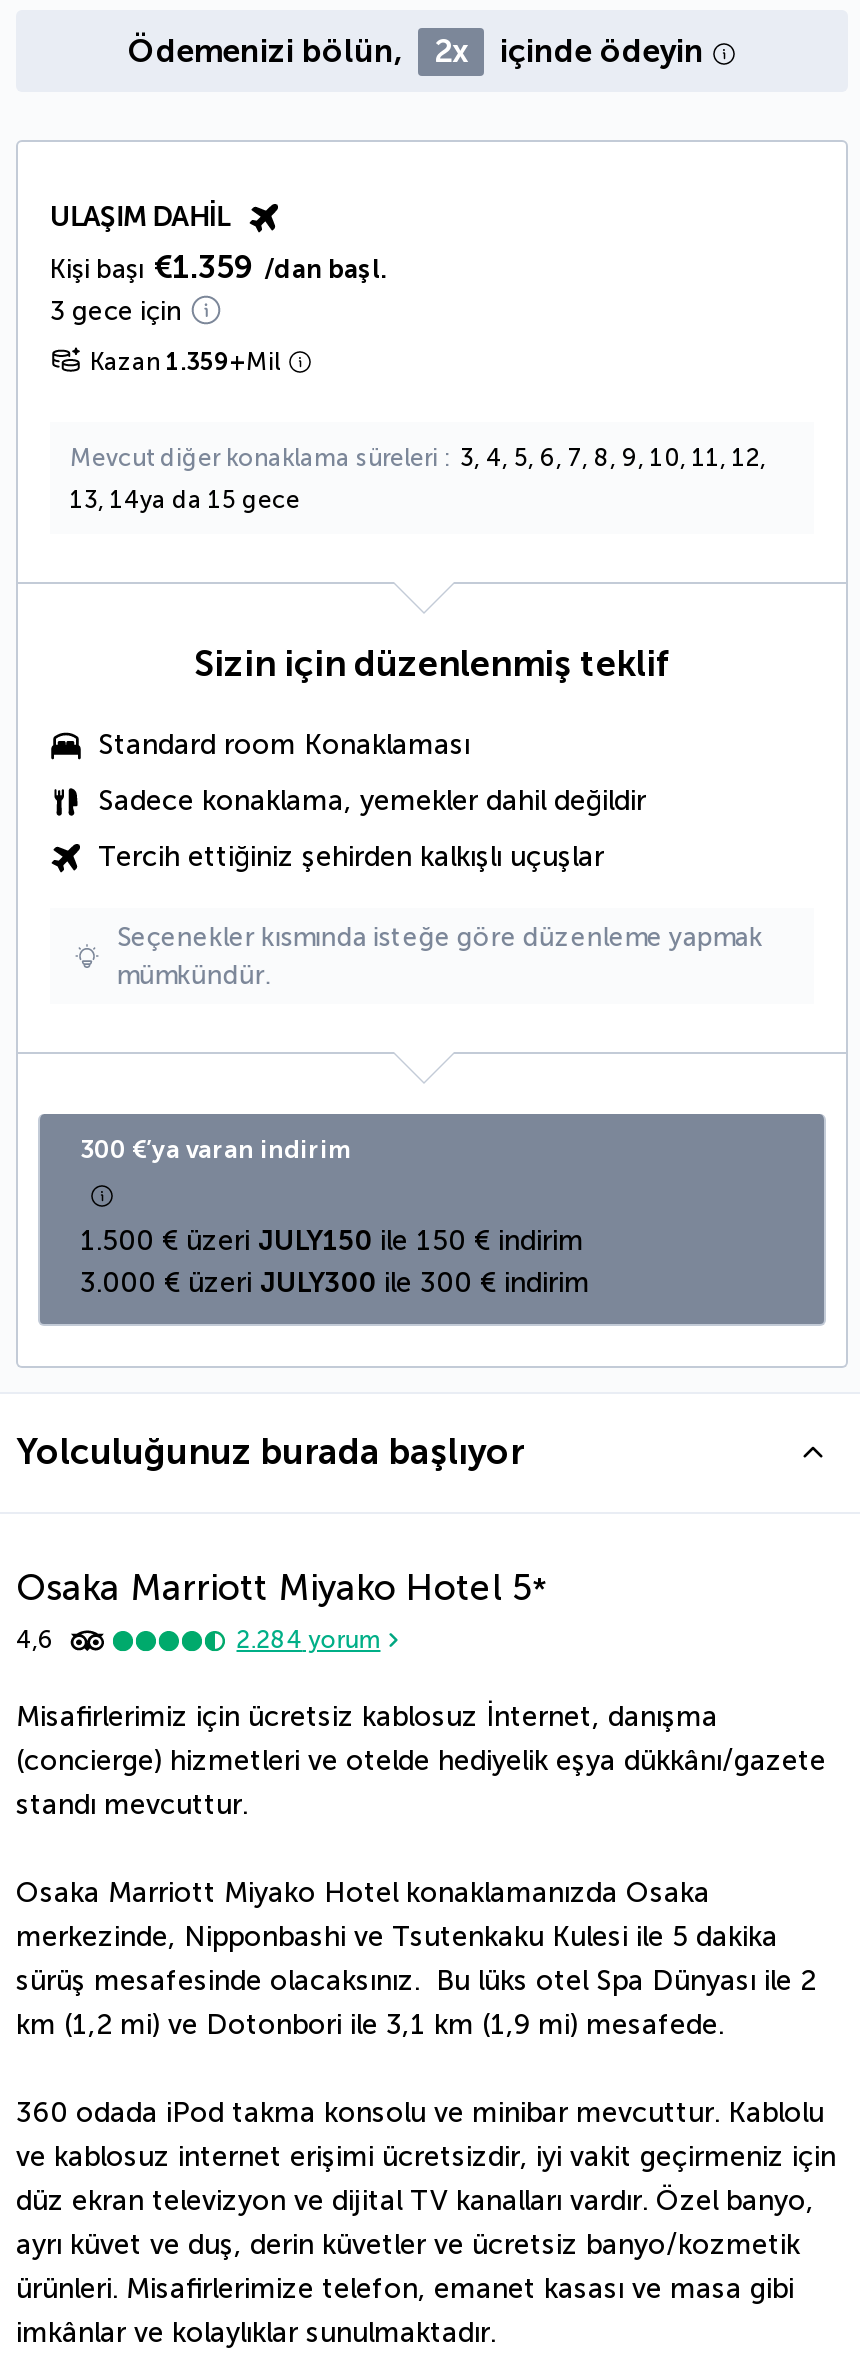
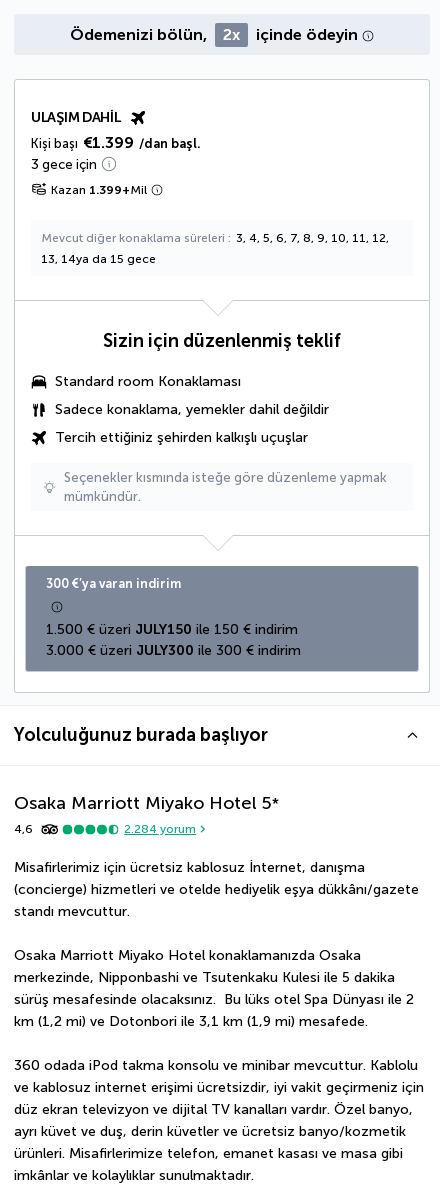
- Kişi başı €1.359 /dan başl.
+ Kişi başı €1.399 /dan başl.

- Kazan 1.359+Mil
+ Kazan 1.399+Mil
